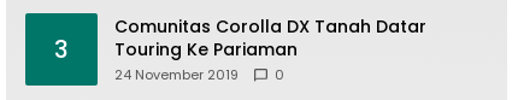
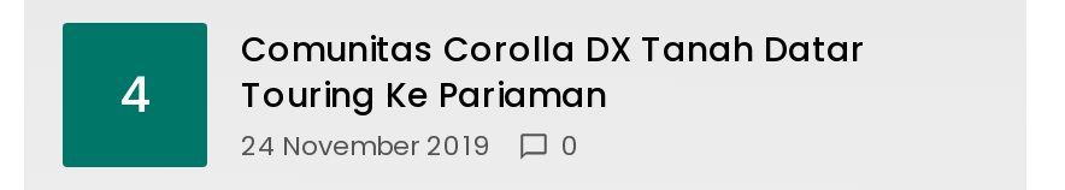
- 3 Touring Ke Pariaman
+ 4 Touring Ke Pariaman
